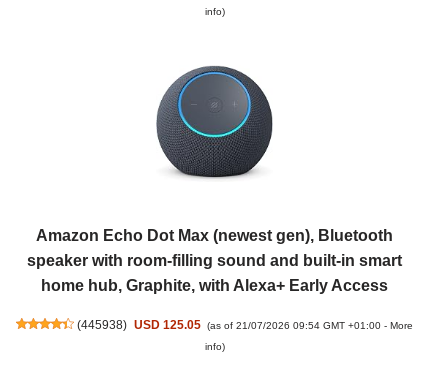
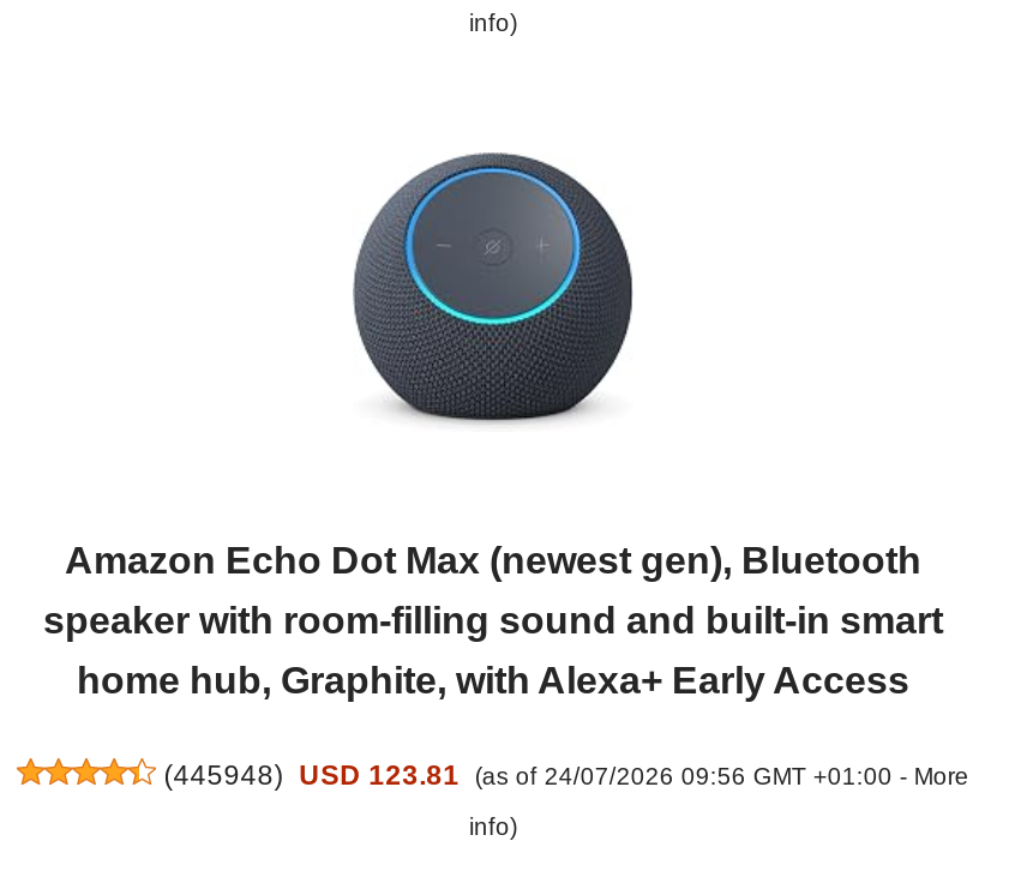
- (445938) USD 125.05 (as of 21/07/2026 09:54 GMT +01:00 - More
+ (445948) USD 123.81 (as of 24/07/2026 09:56 GMT +01:00 - More
